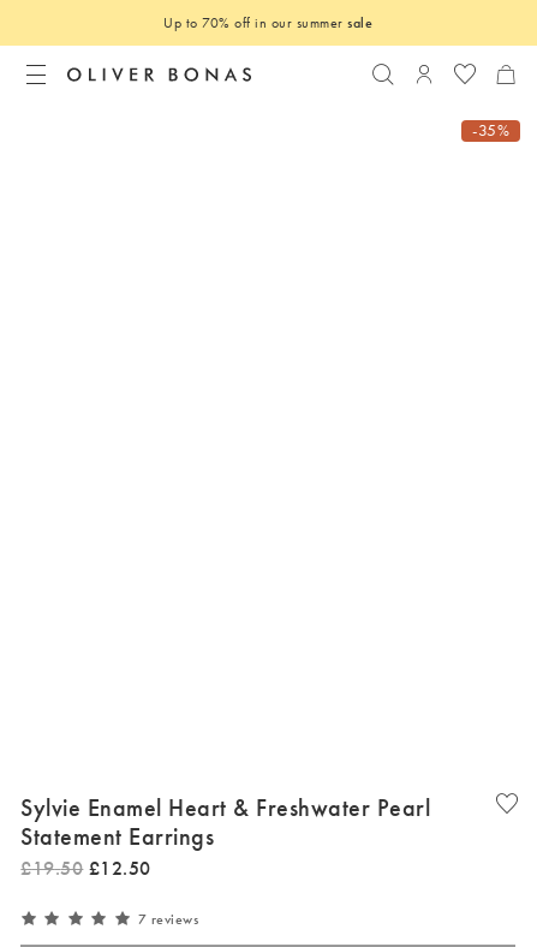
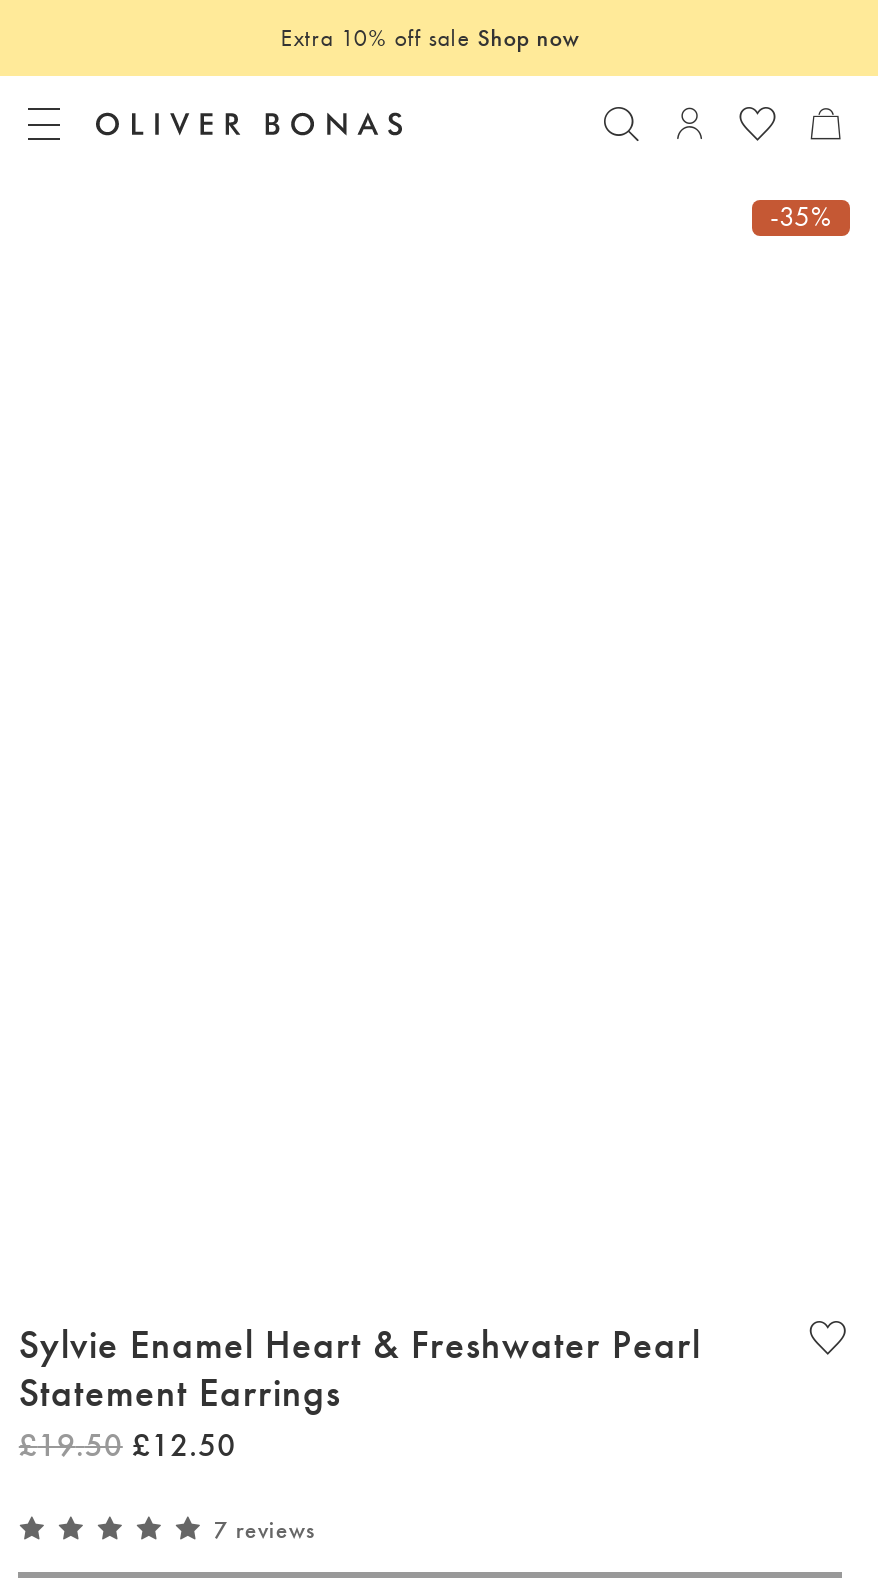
- Up to 70% off in our summer sale
+ Extra 10% off sale Shop now
